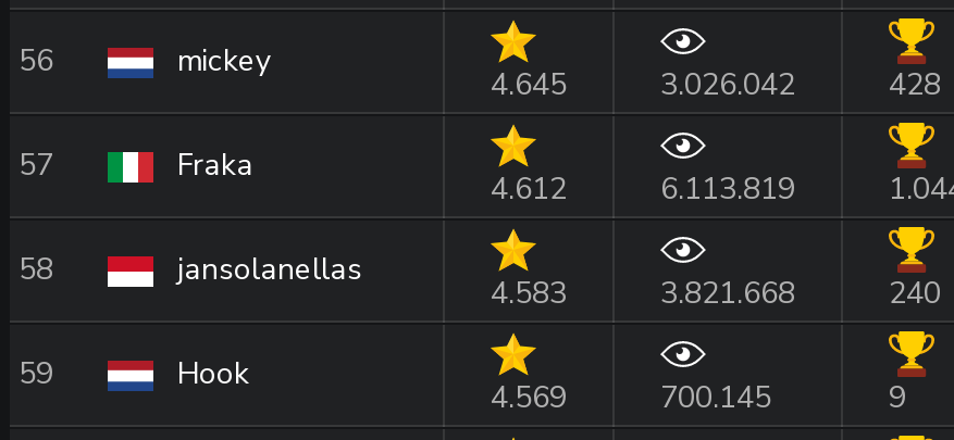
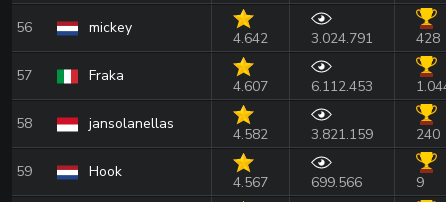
- 4.645
+ 4.642

- 3.026.042
+ 3.024.791

- 4.612
+ 4.607

- 6.113.819
+ 6.112.453

- 4.583
+ 4.582

- 3.821.668
+ 3.821.159

- 4.569
+ 4.567

- 700.145
+ 699.566
